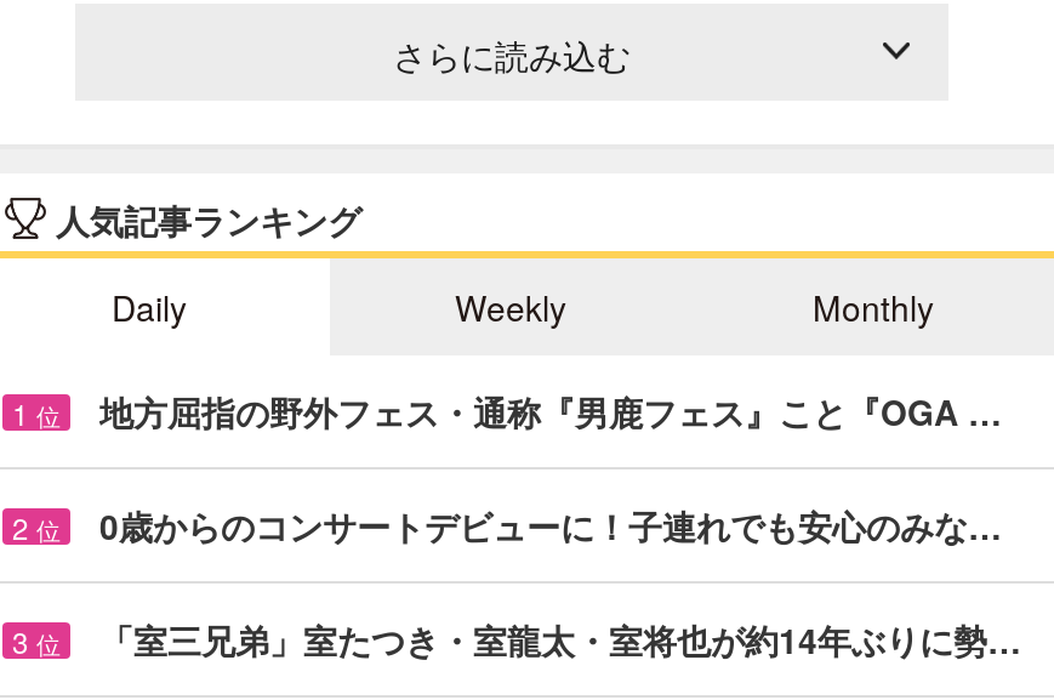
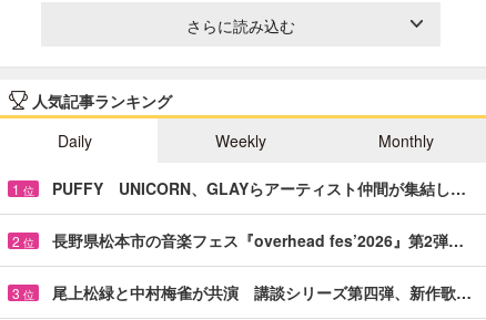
- 地方屈指の野外フェス・通称『男鹿フェス』こと『OGA …
+ PUFFY UNICORN、GLAYらアーティスト仲間が集結し…

- 0歳からのコンサートデビューに！子連れでも安心のみな…
+ 長野県松本市の音楽フェス『overhead fes’2026』第2弾…

- 「室三兄弟」室たつき・室龍太・室将也が約14年ぶりに勢…
+ 尾上松緑と中村梅雀が共演 講談シリーズ第四弾、新作歌…
